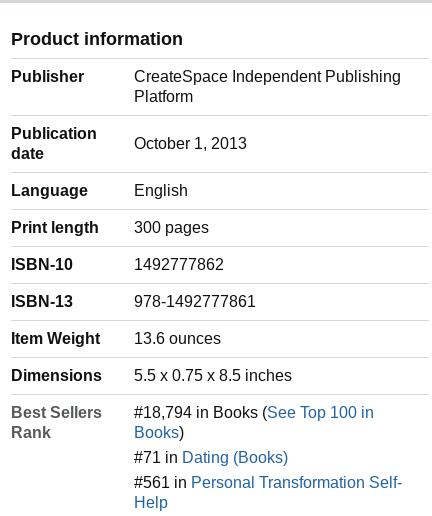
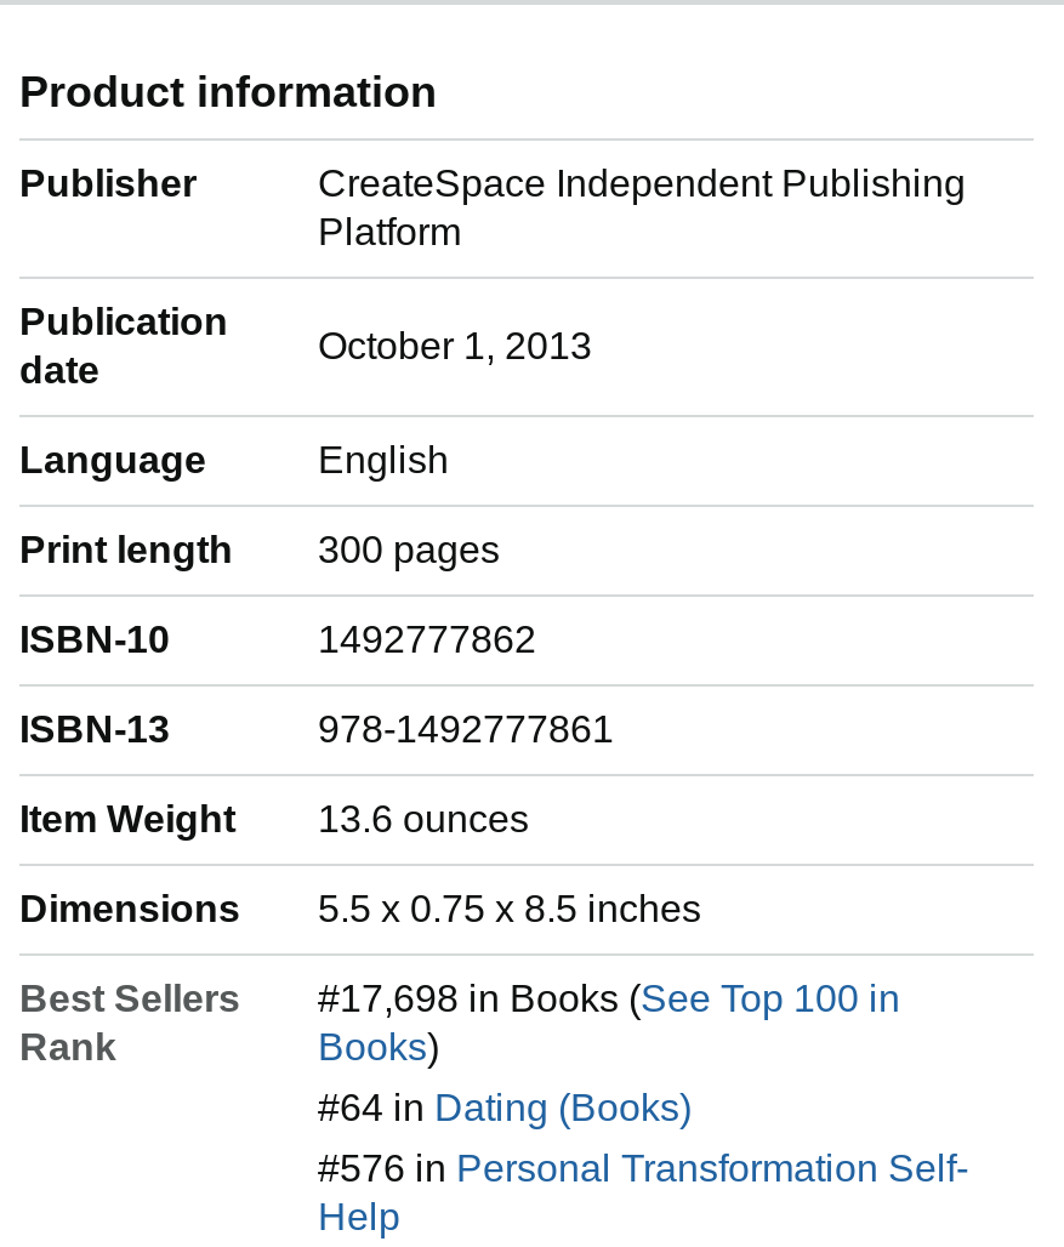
- #18,794 in Books (See Top 100 in
+ #17,698 in Books (See Top 100 in

- #71 in Dating (Books)
+ #64 in Dating (Books)

- #561 in Personal Transformation Self-
+ #576 in Personal Transformation Self-
